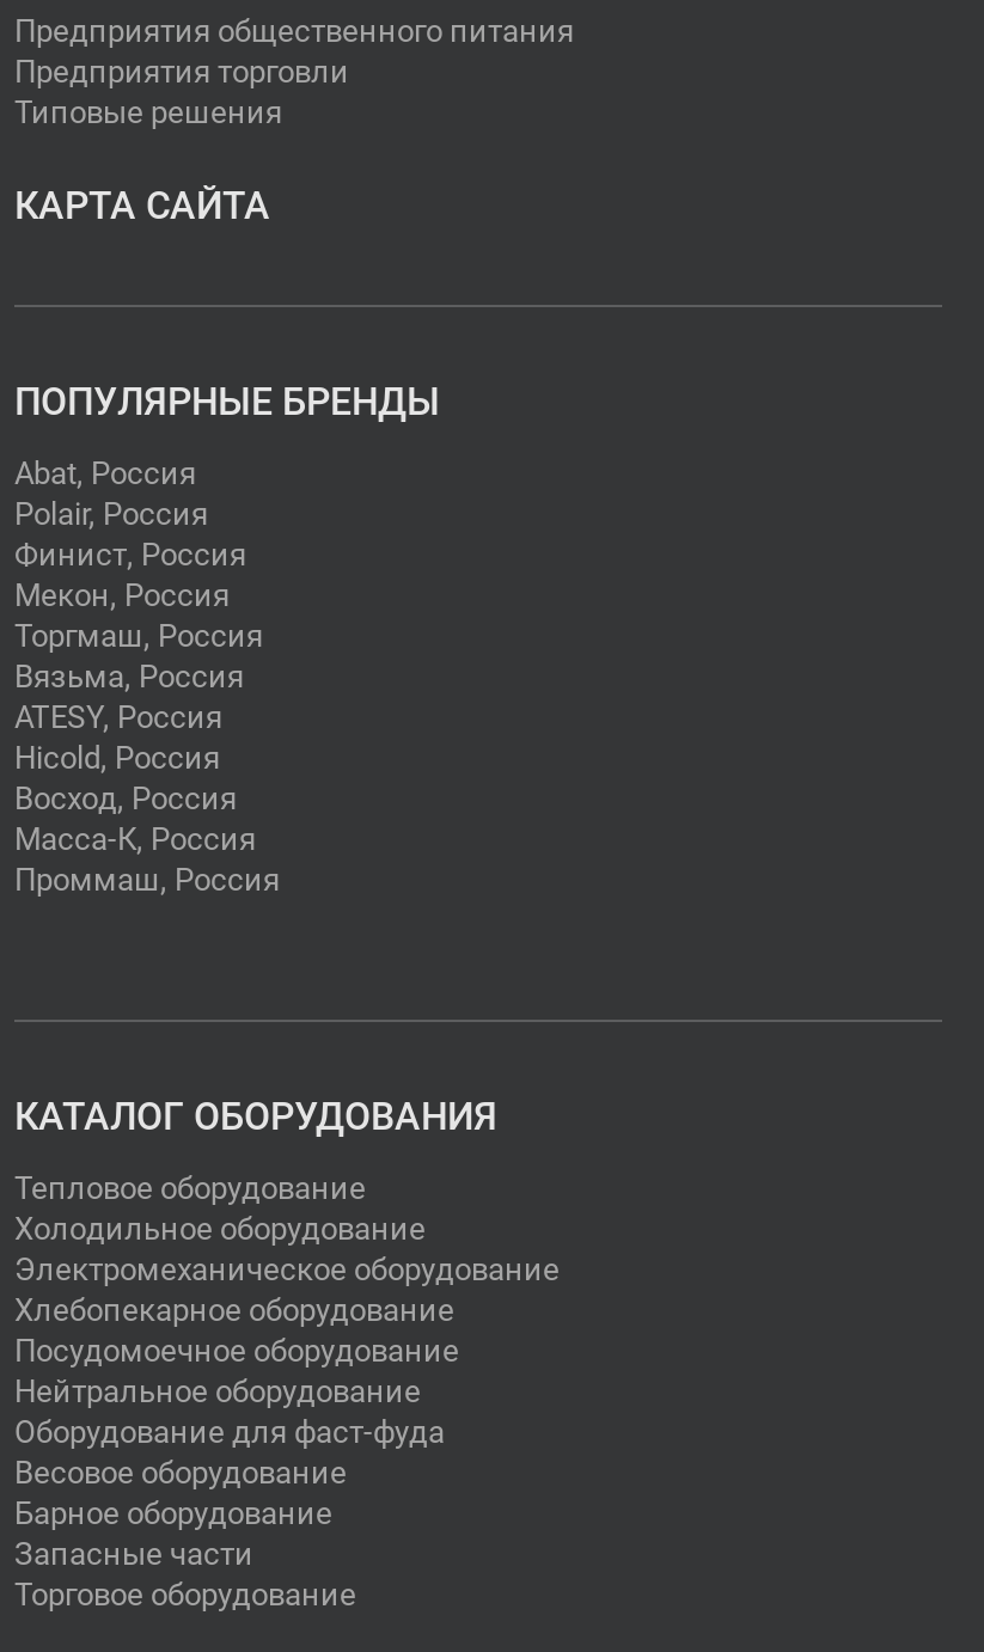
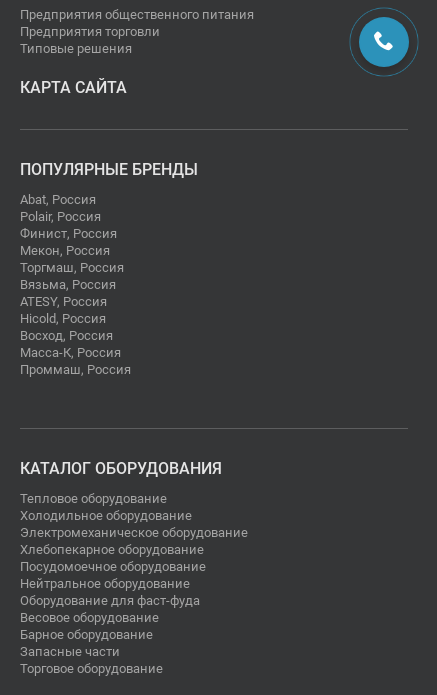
+ [image]
